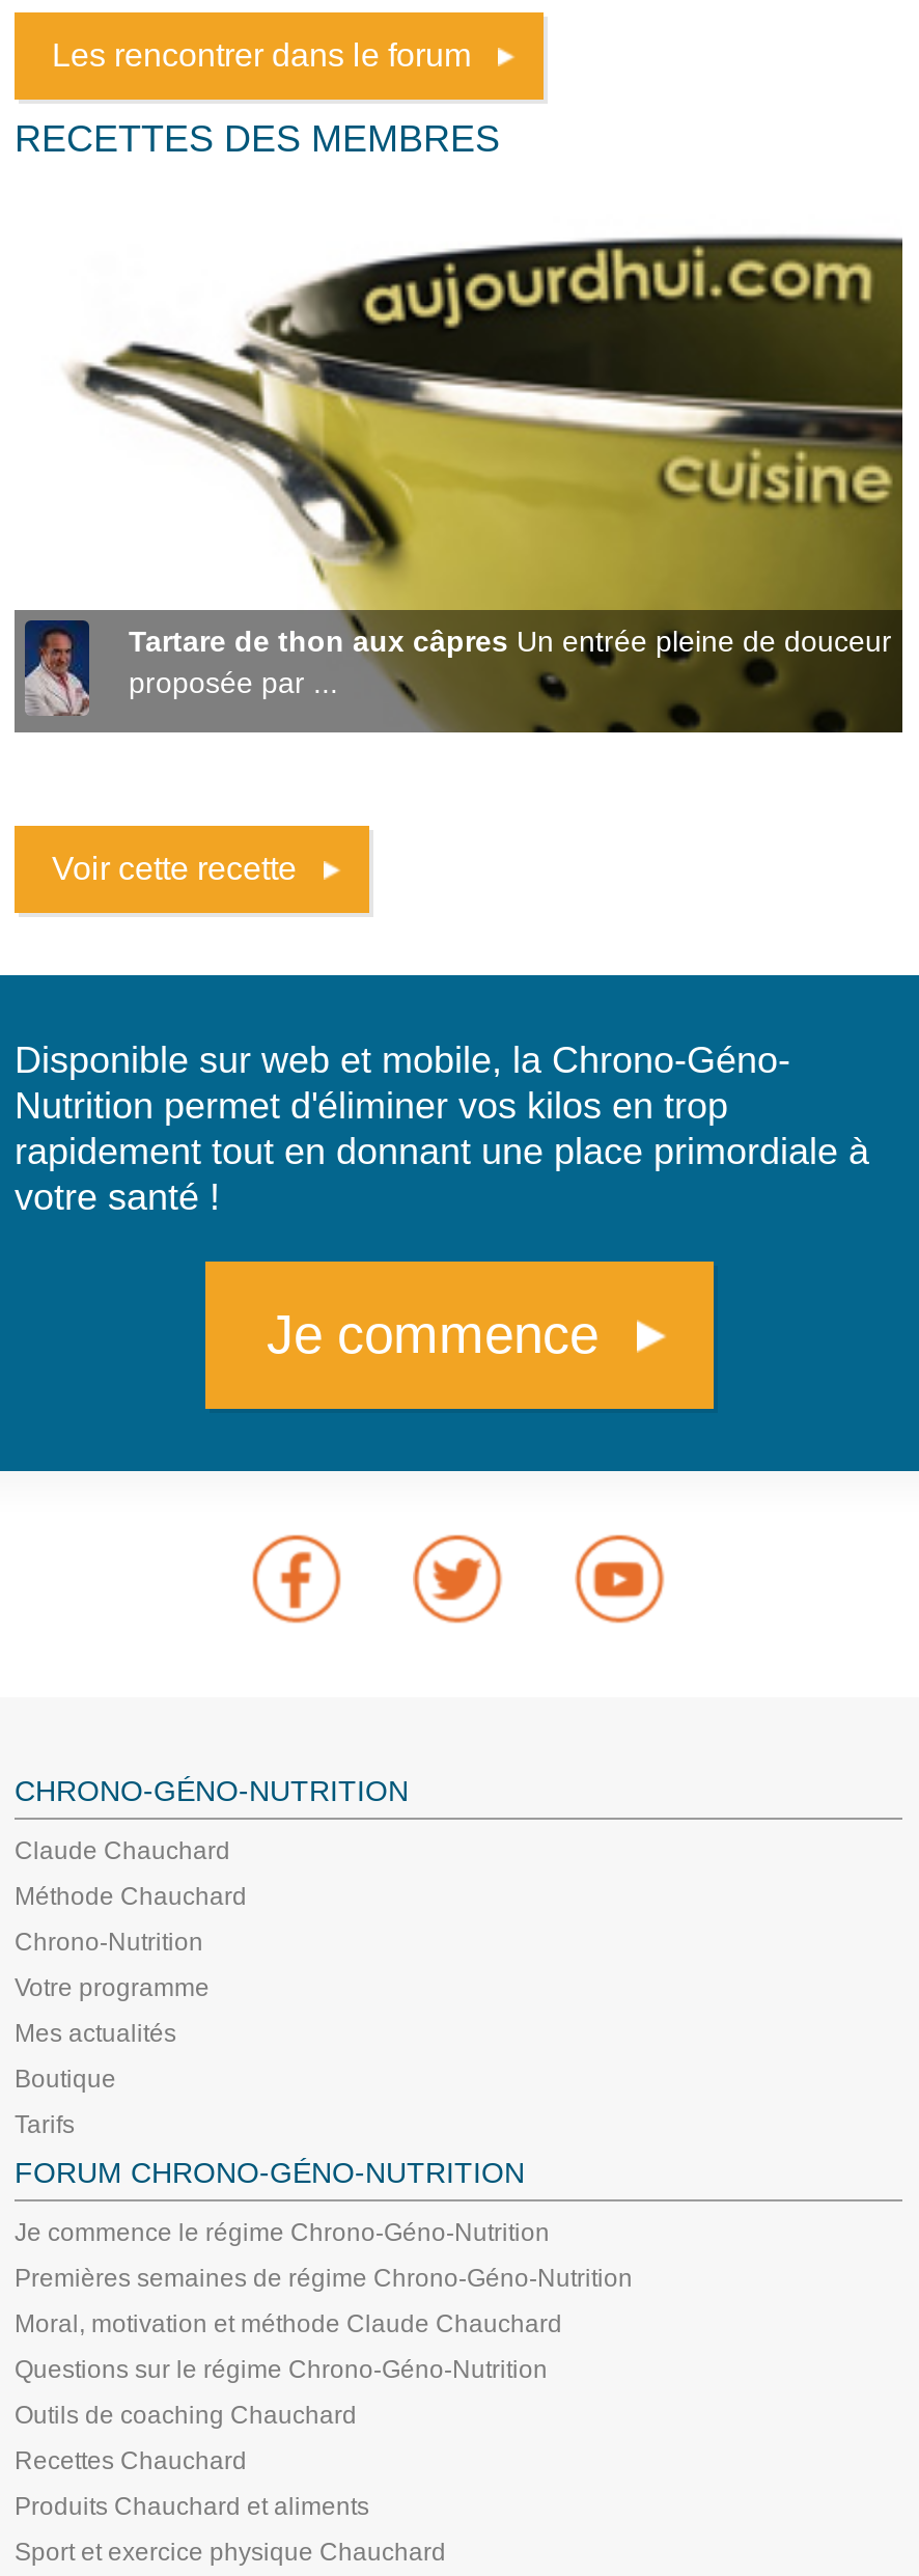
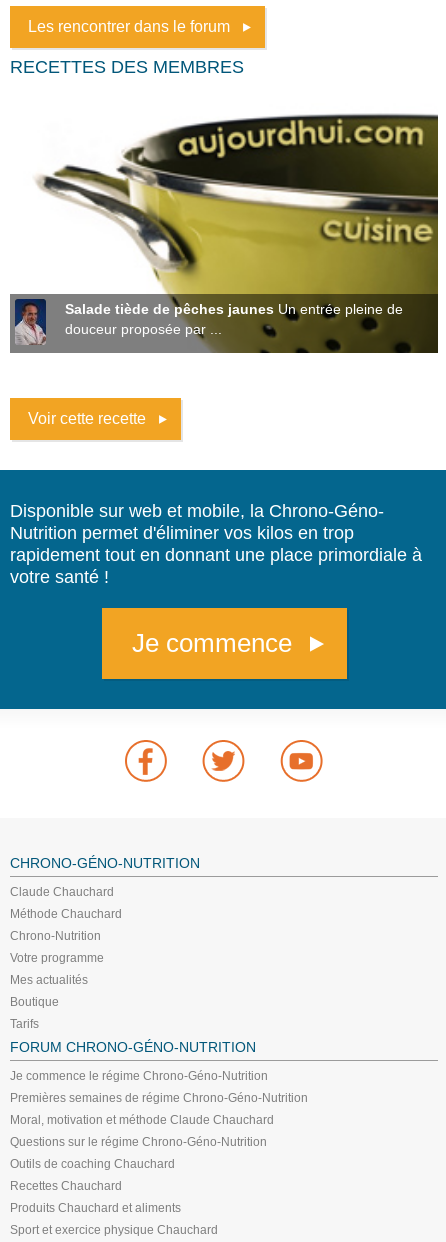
- Tartare de thon aux câpres Un entrée pleine de douceur
- proposée par ...
+ Salade tiède de pêches jaunes Un entrée pleine de
+ douceur proposée par ...
